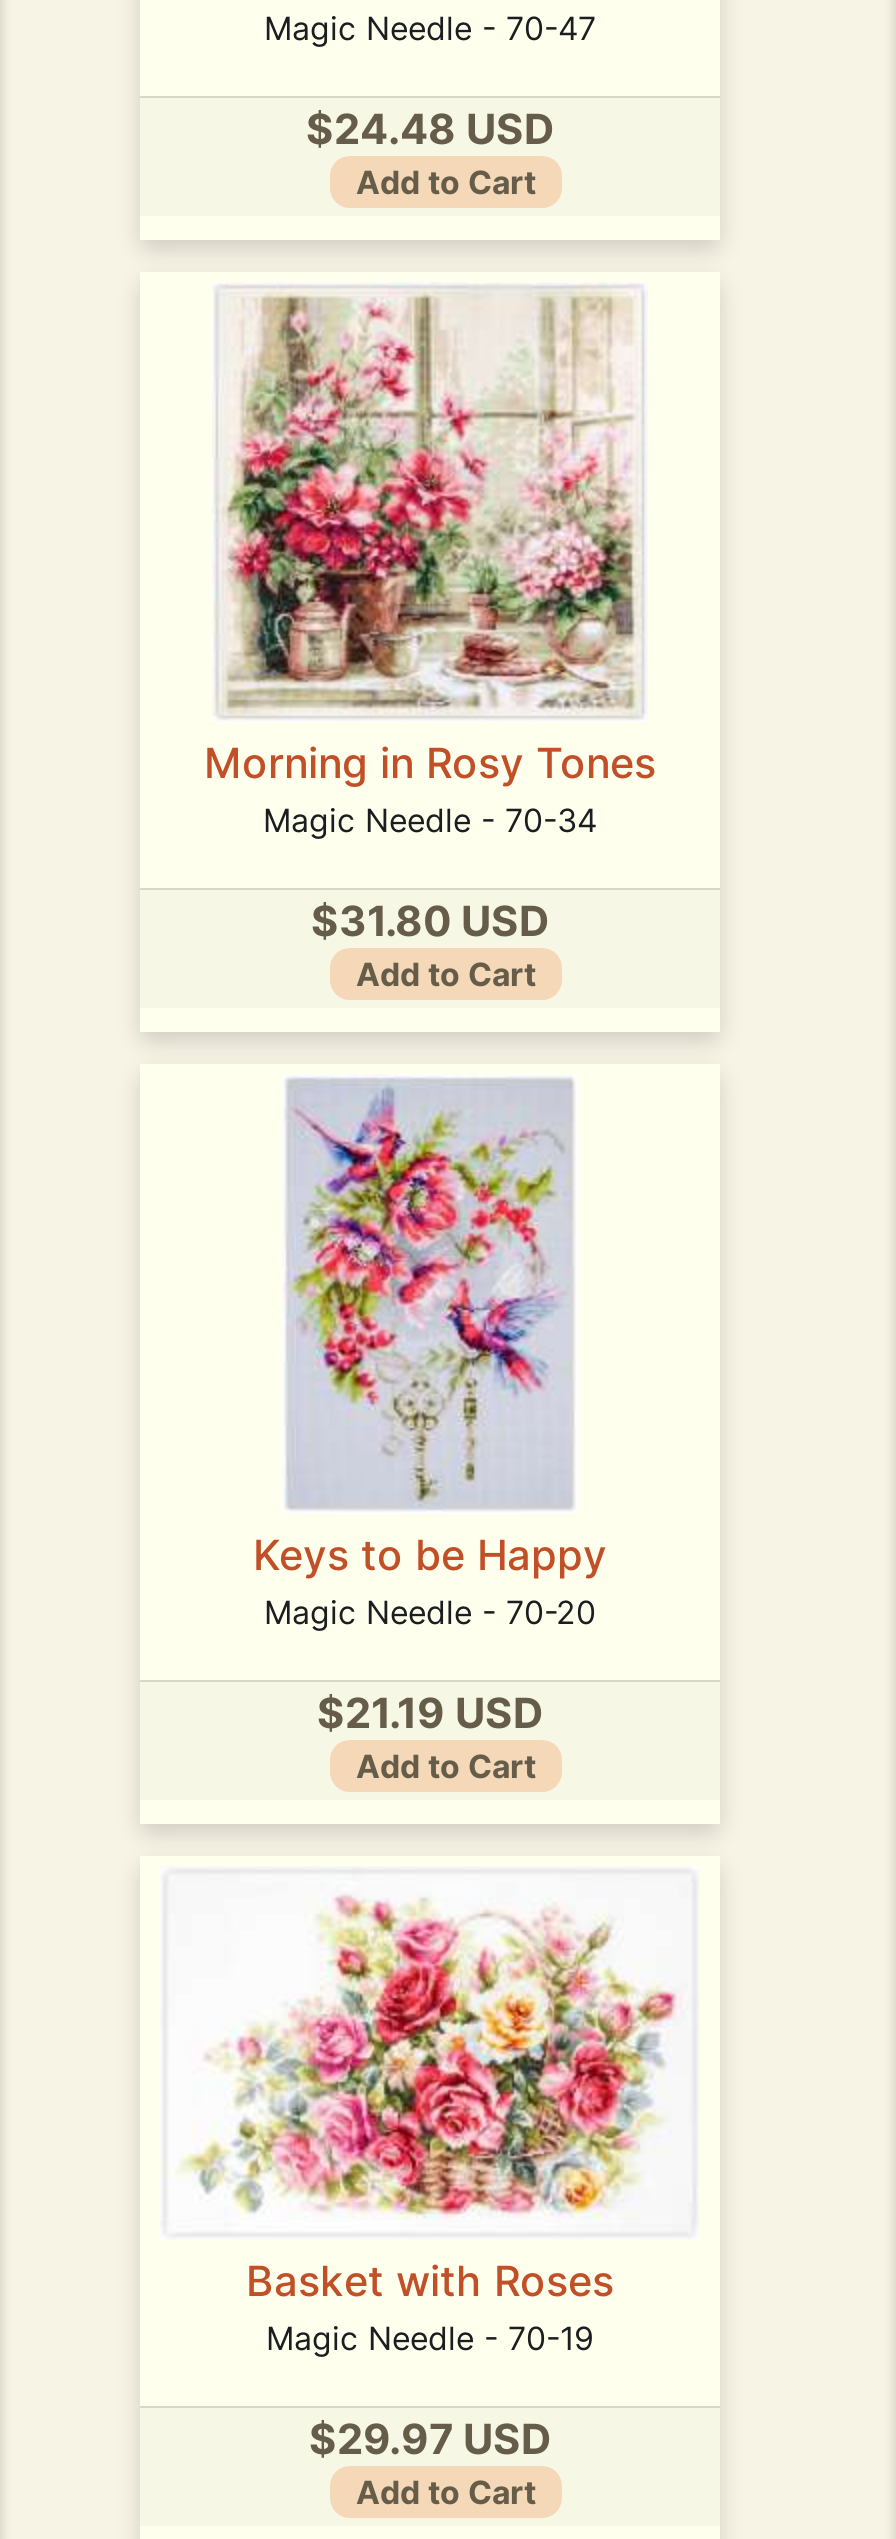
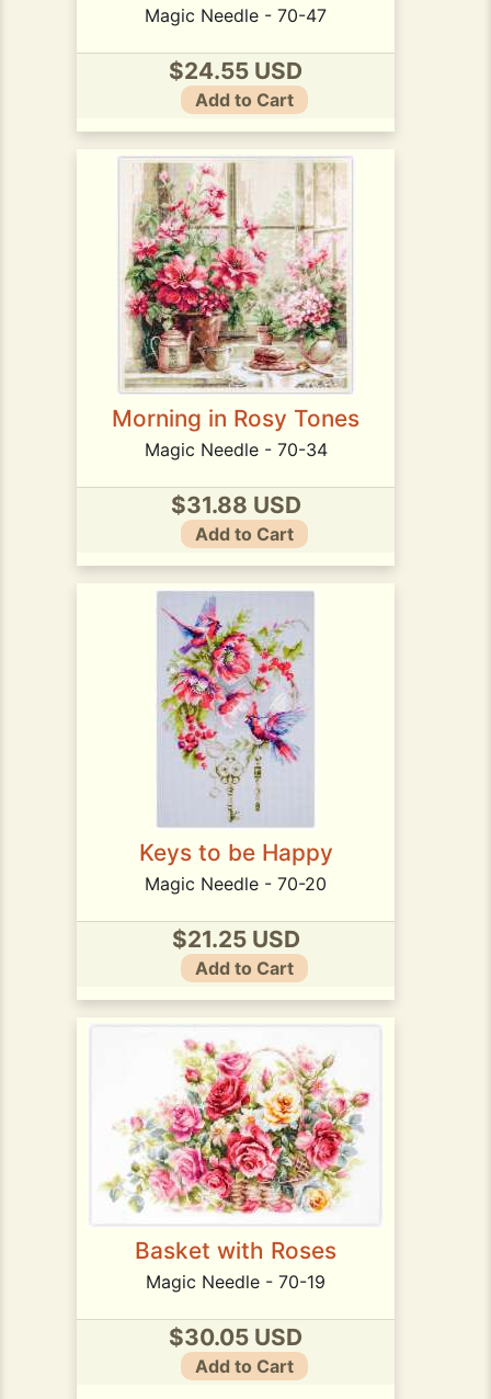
- $24.48 USD
+ $24.55 USD

- $31.80 USD
+ $31.88 USD

- $21.19 USD
+ $21.25 USD

- $29.97 USD
+ $30.05 USD
